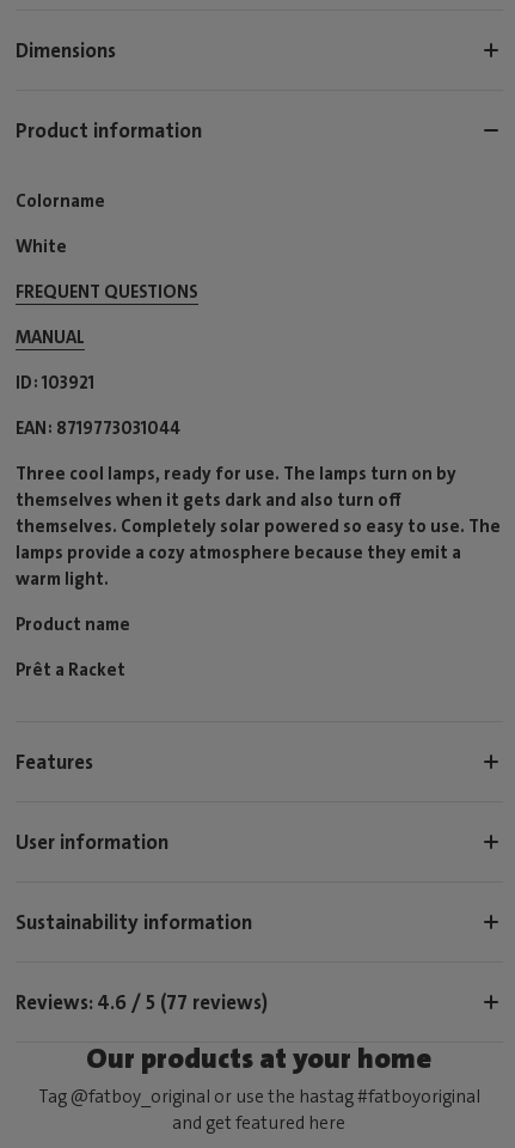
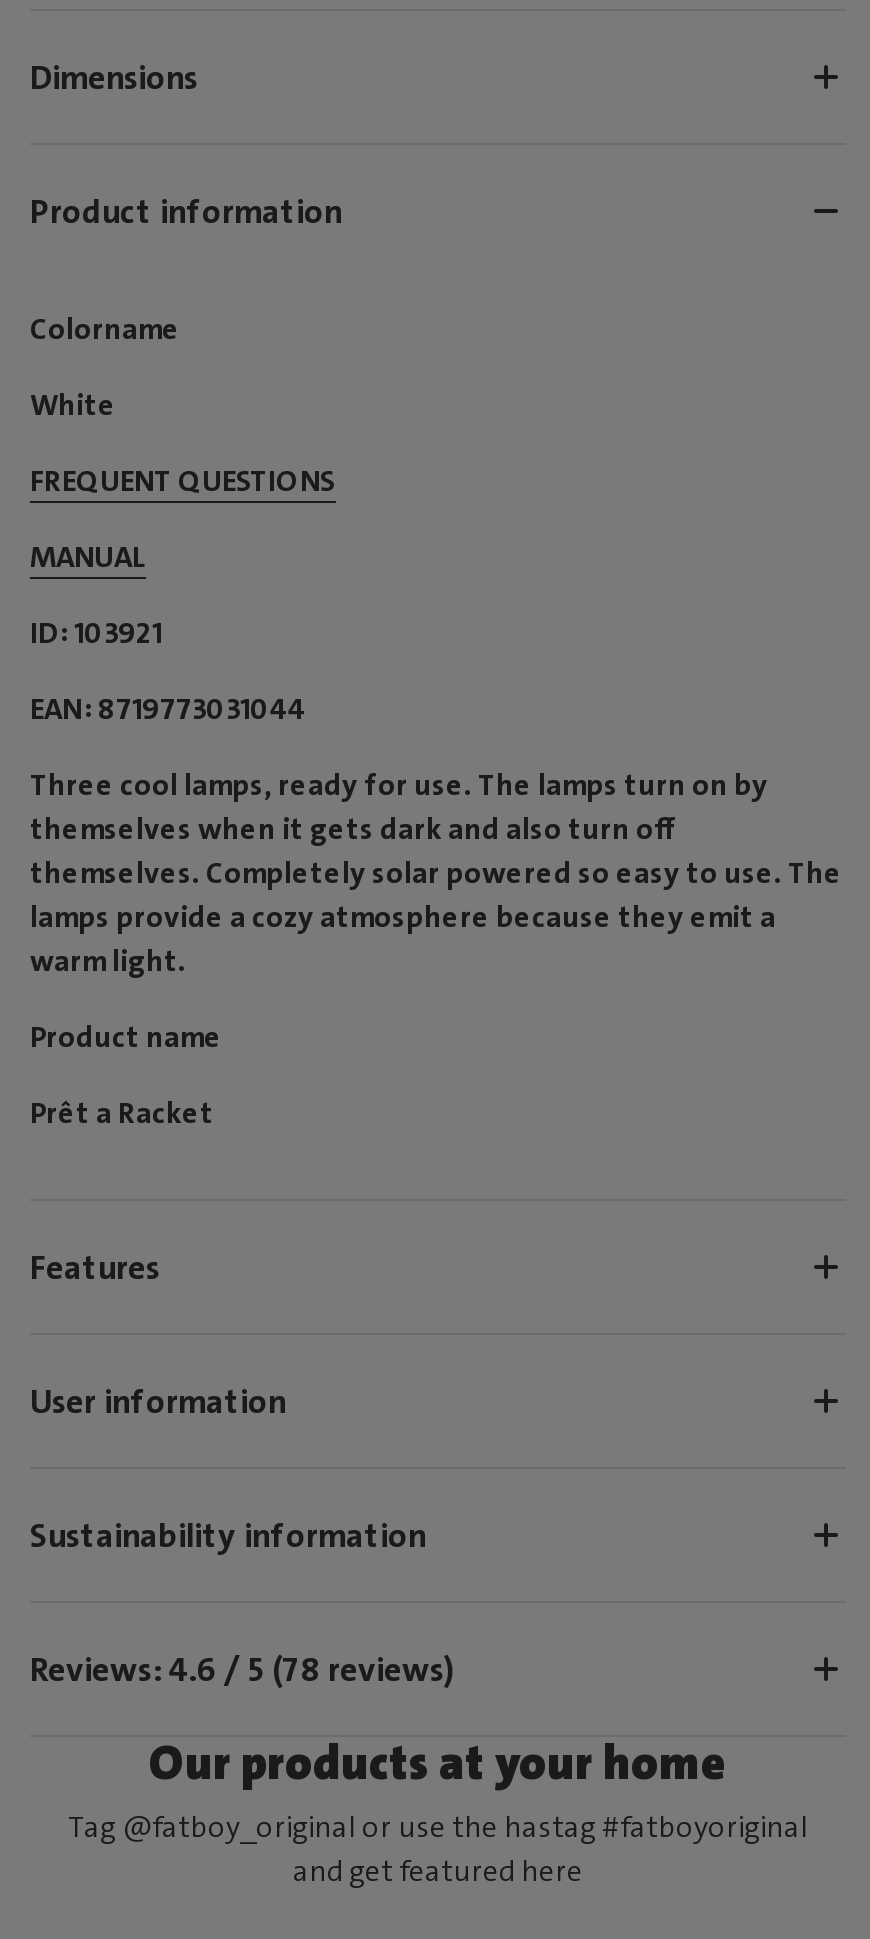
- Reviews: 4.6 / 5 (77 reviews)
+ Reviews: 4.6 / 5 (78 reviews)
